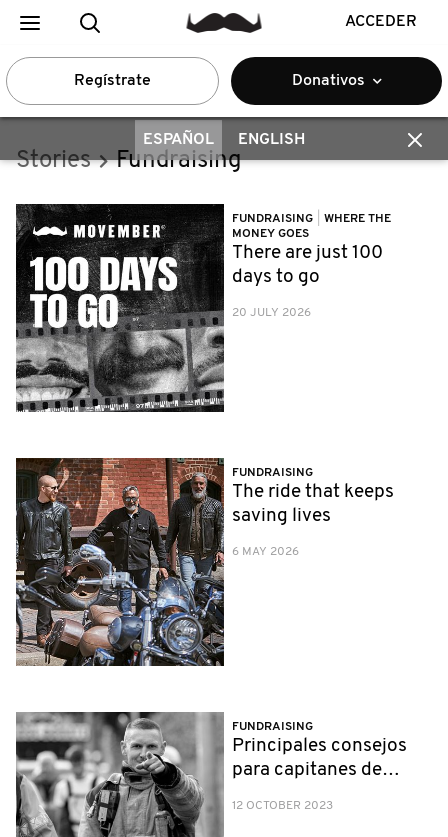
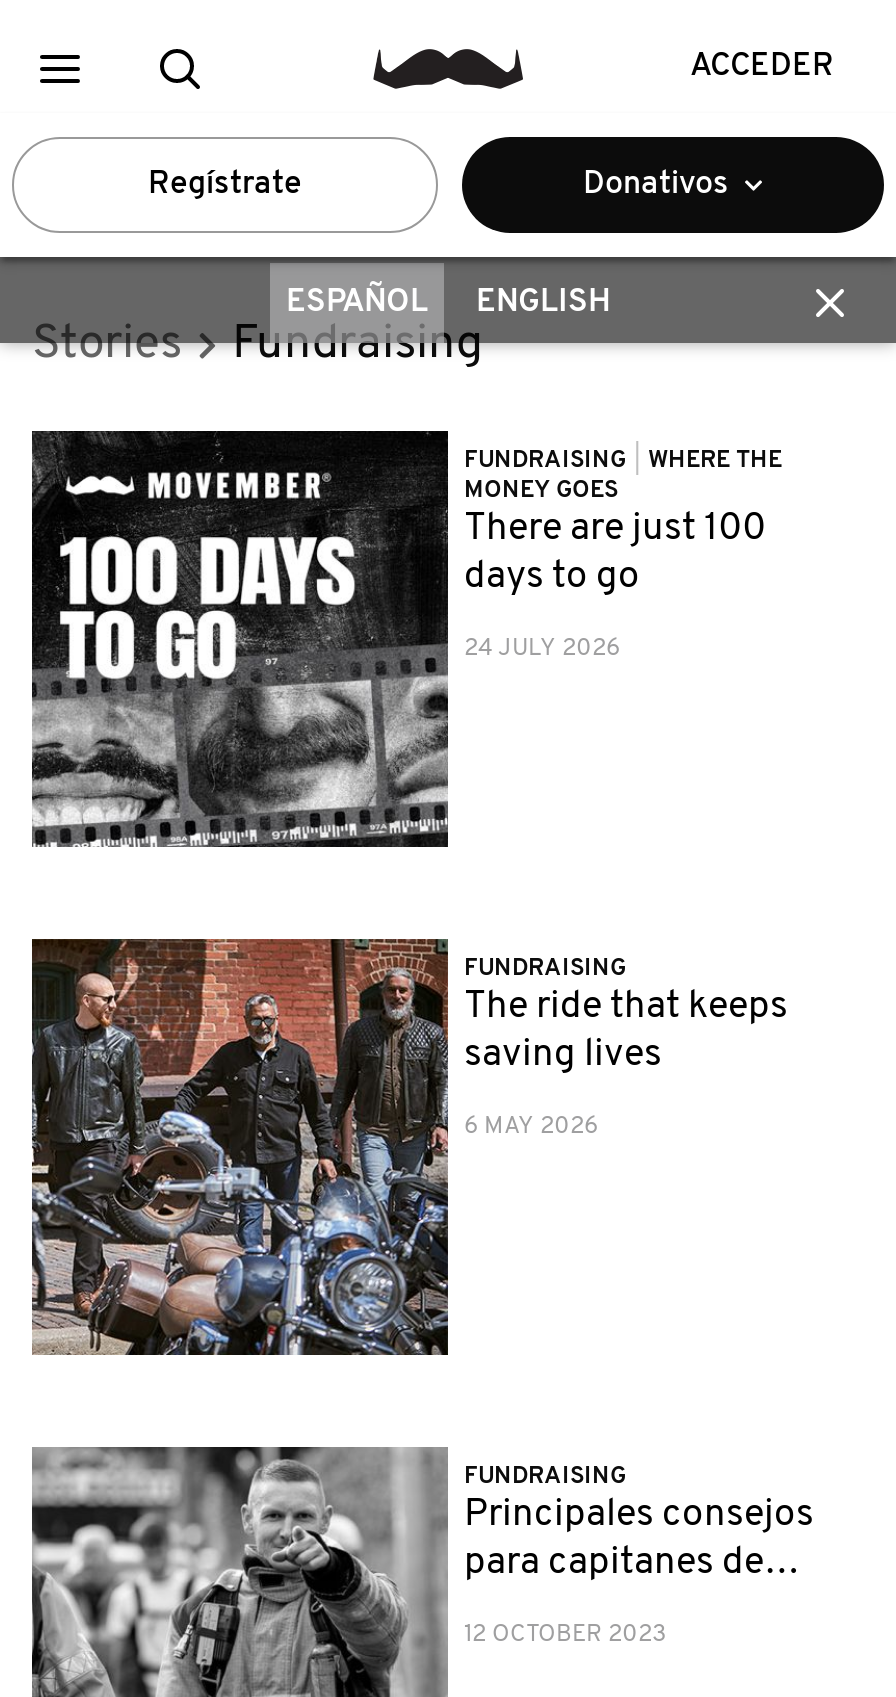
- 20 JULY 2026
+ 24 JULY 2026
